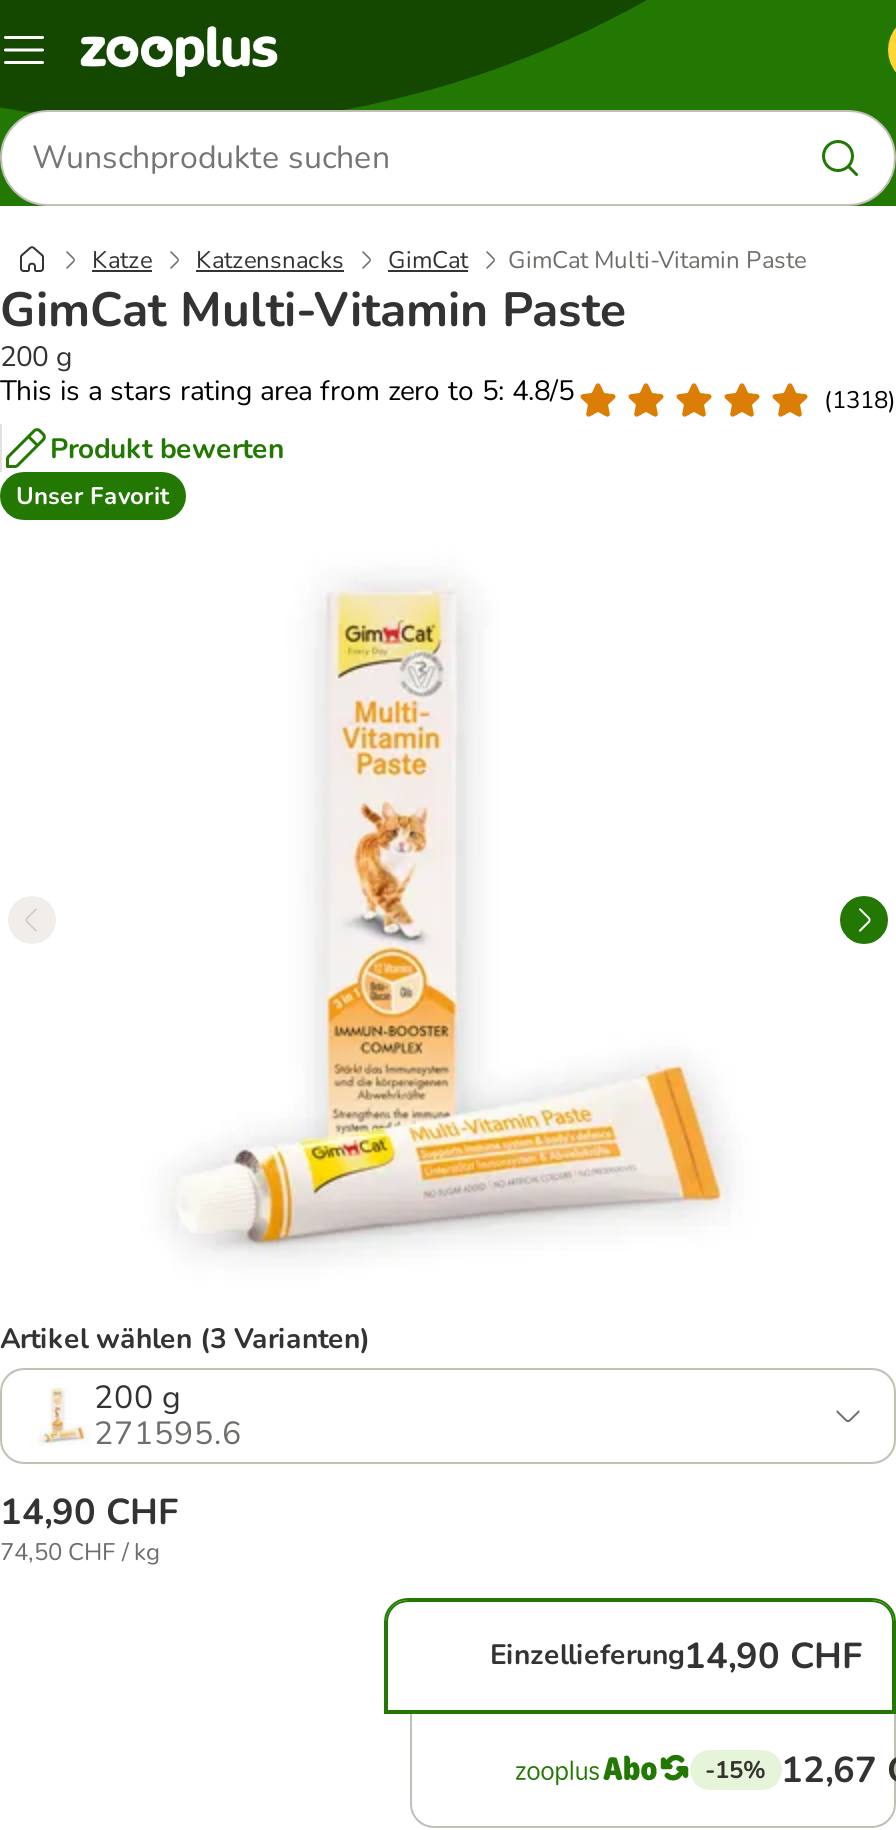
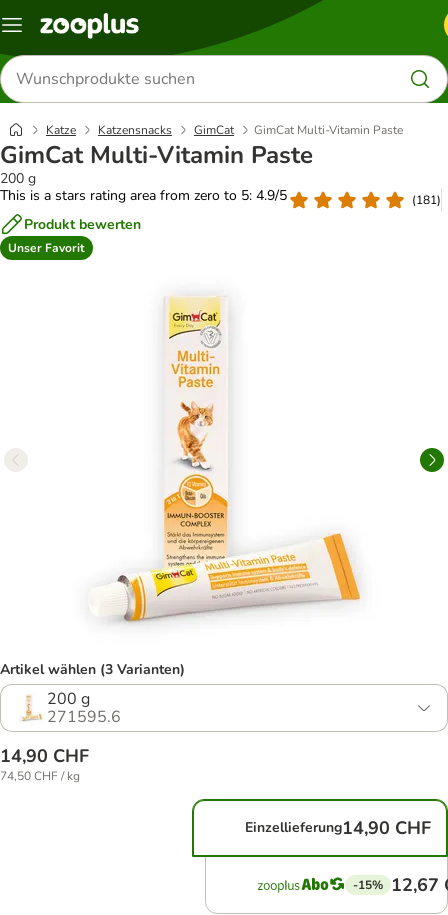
- This is a stars rating area from zero to 5: 4.8/5
+ This is a stars rating area from zero to 5: 4.9/5

- (1318)
+ (181)
